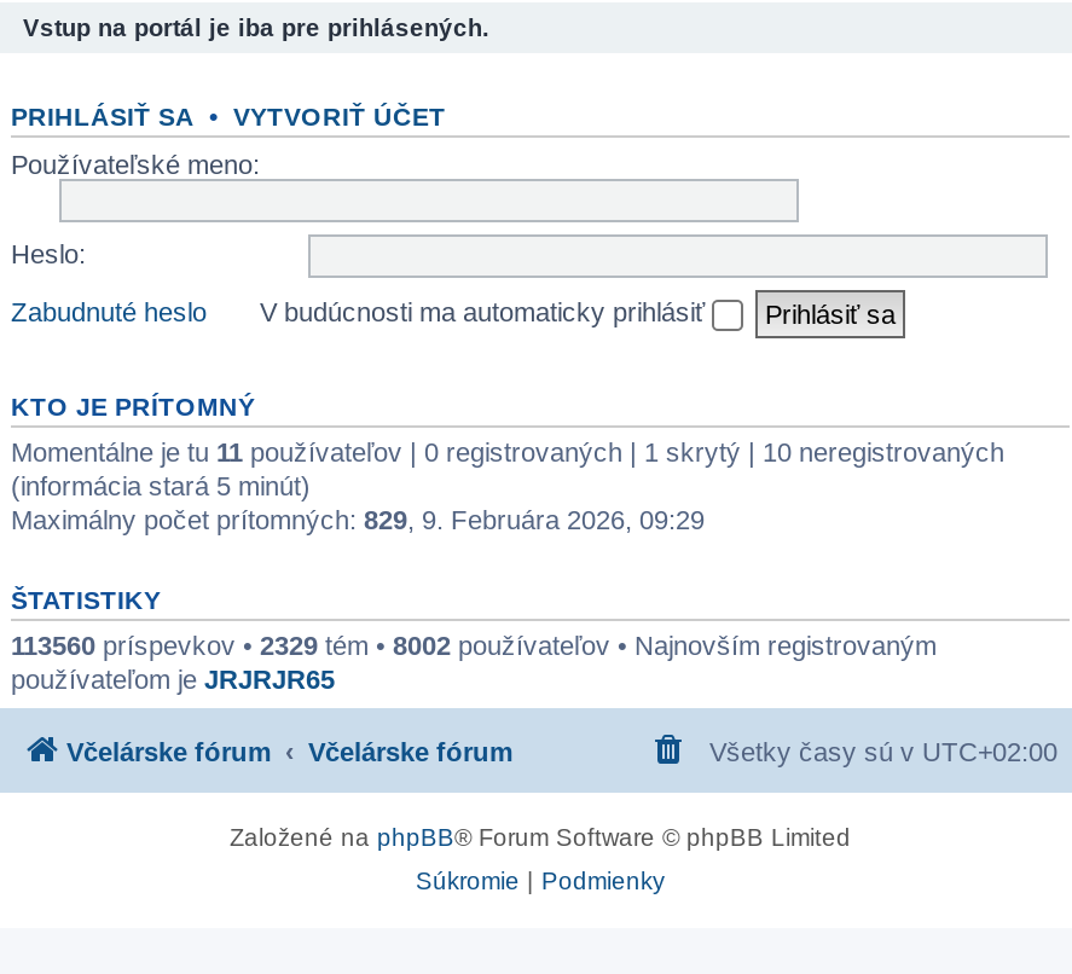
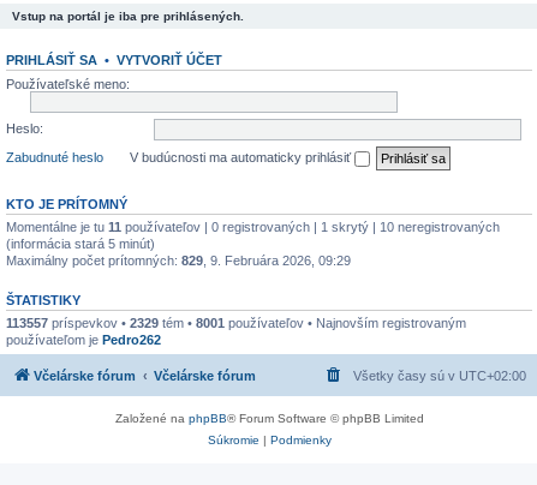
- 113560 príspevkov • 2329 tém • 8002 používateľov • Najnovším registrovaným
+ 113557 príspevkov • 2329 tém • 8001 používateľov • Najnovším registrovaným

- používateľom je JRJRJR65
+ používateľom je Pedro262
